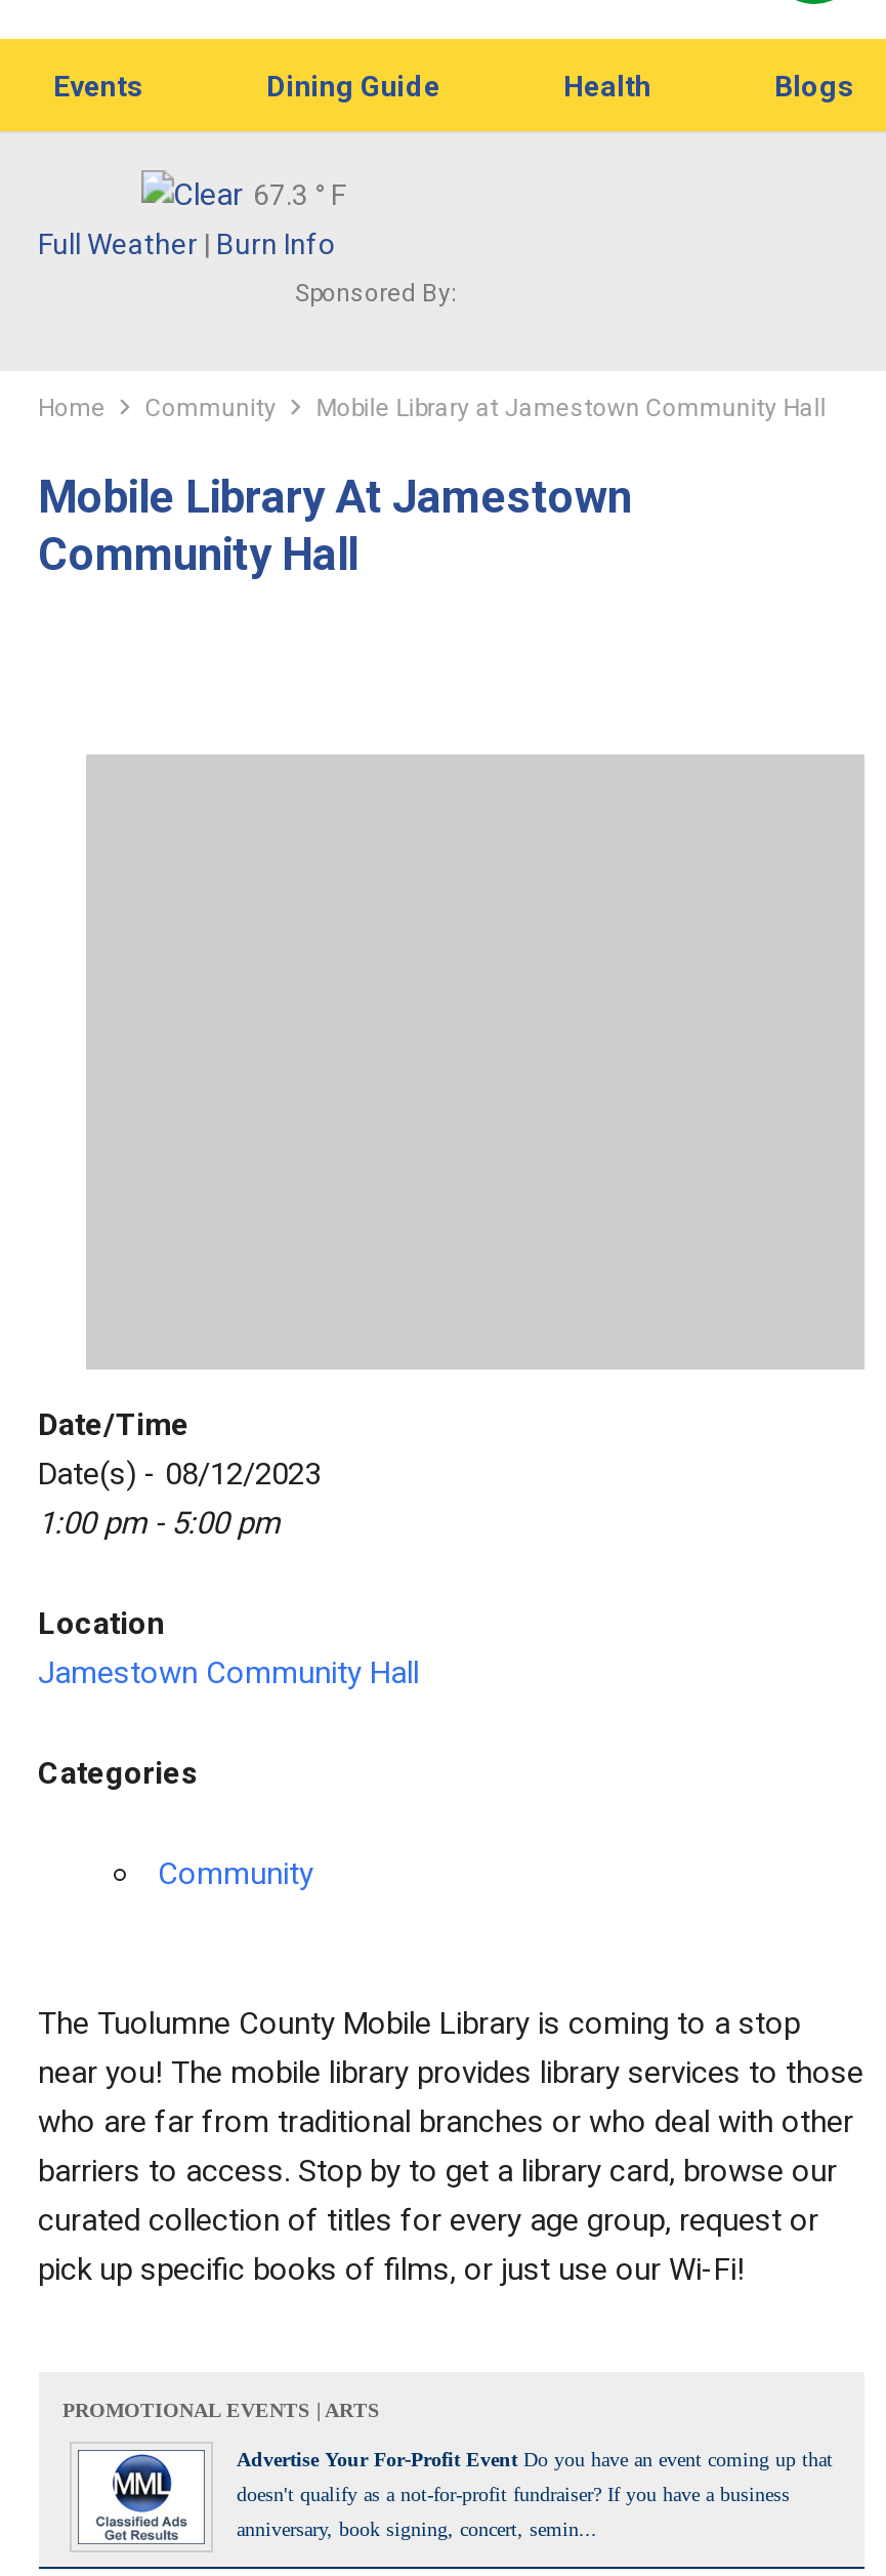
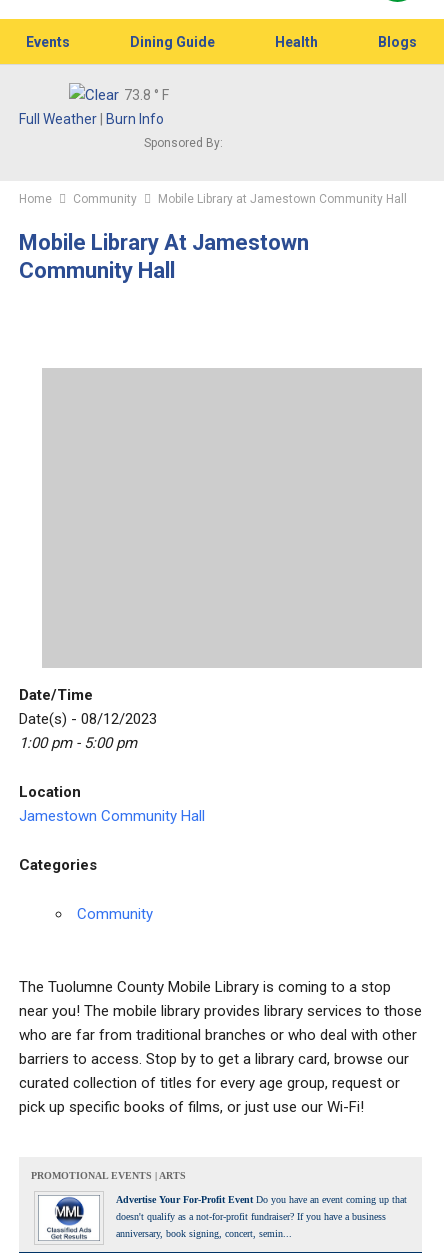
- 67.3 ° F
+ 73.8 ° F
